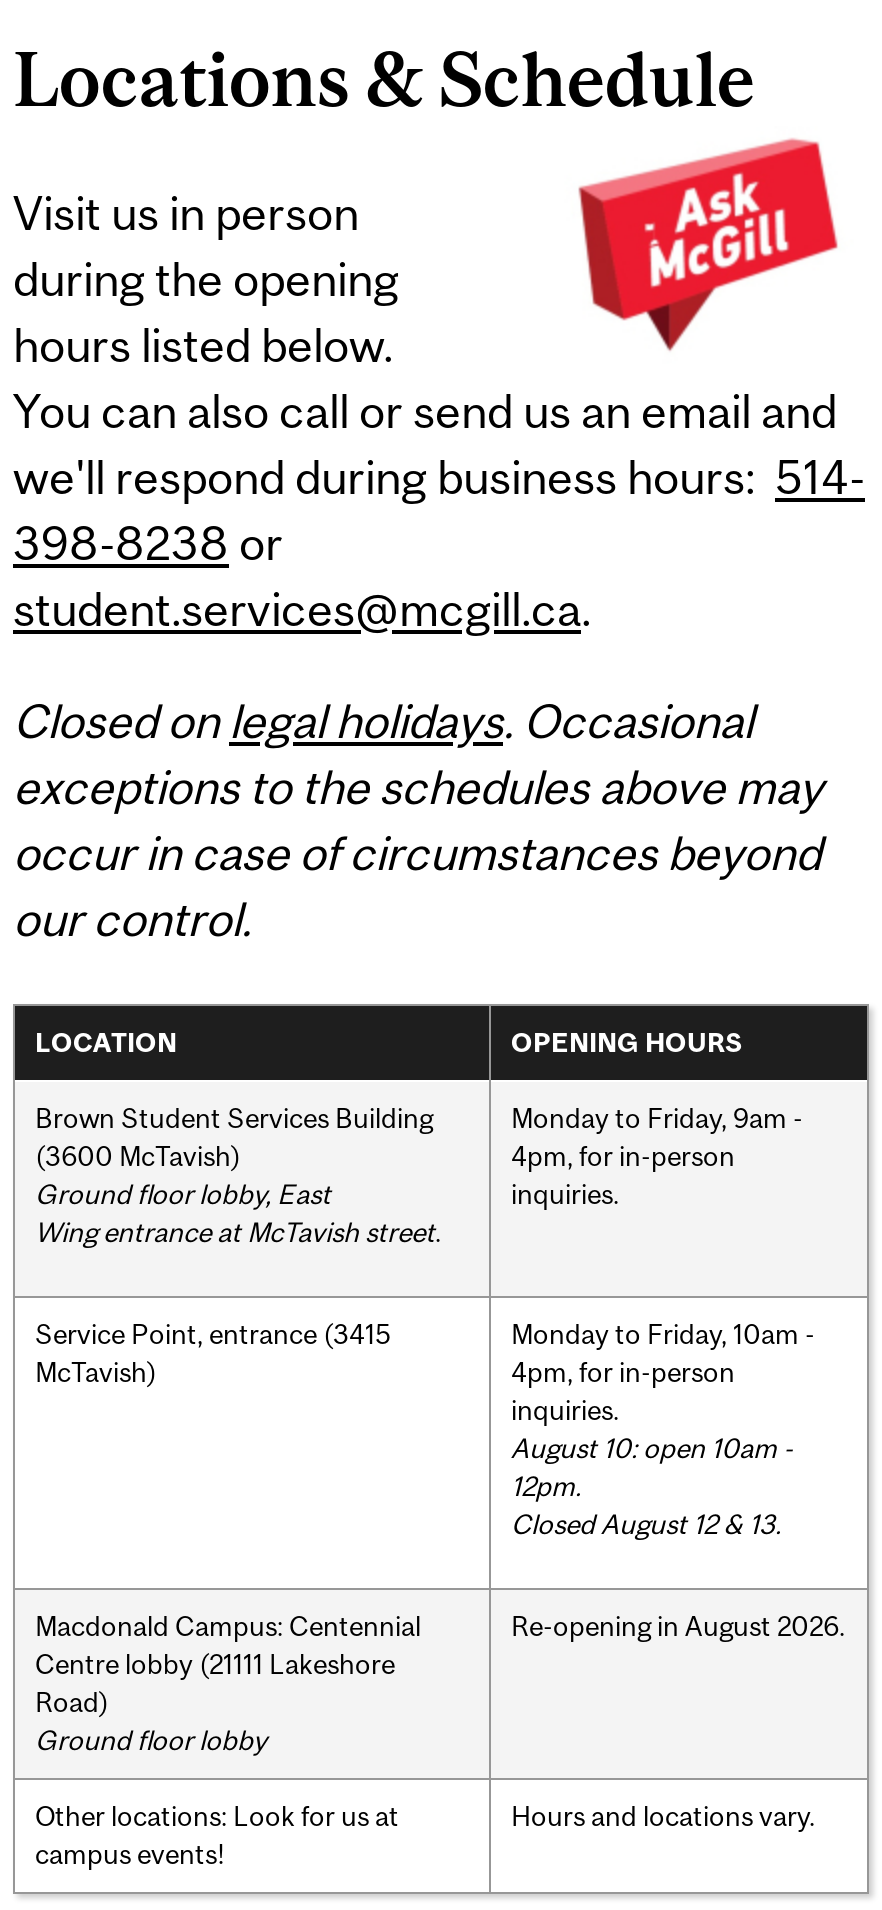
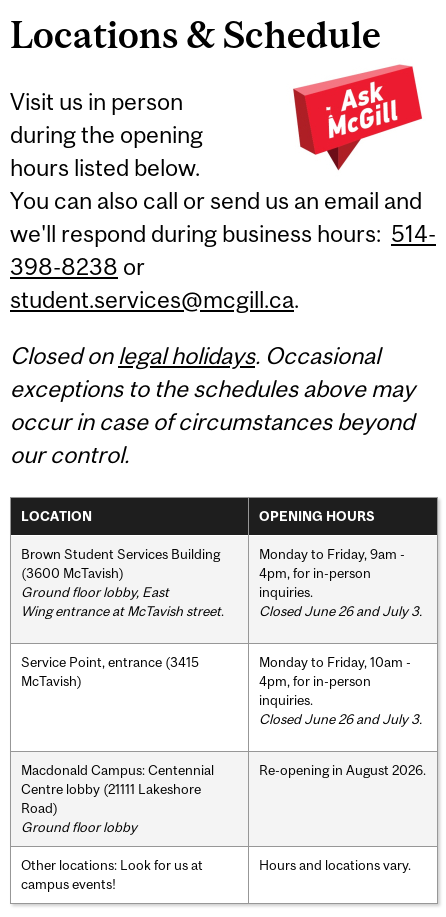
+ Closed June 26 and July 3.

- August 10: open 10am -
- 12pm.
- Closed August 12 & 13.
+ Closed June 26 and July 3.
